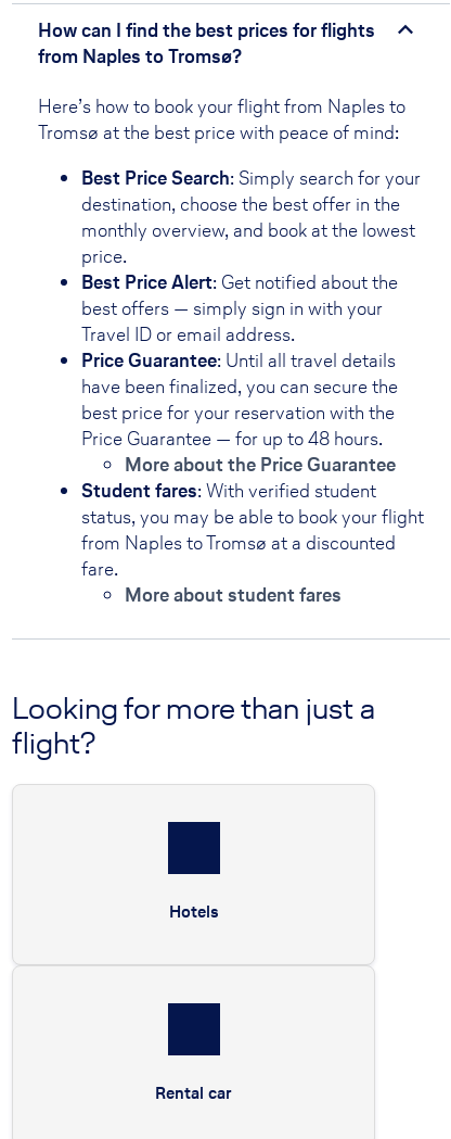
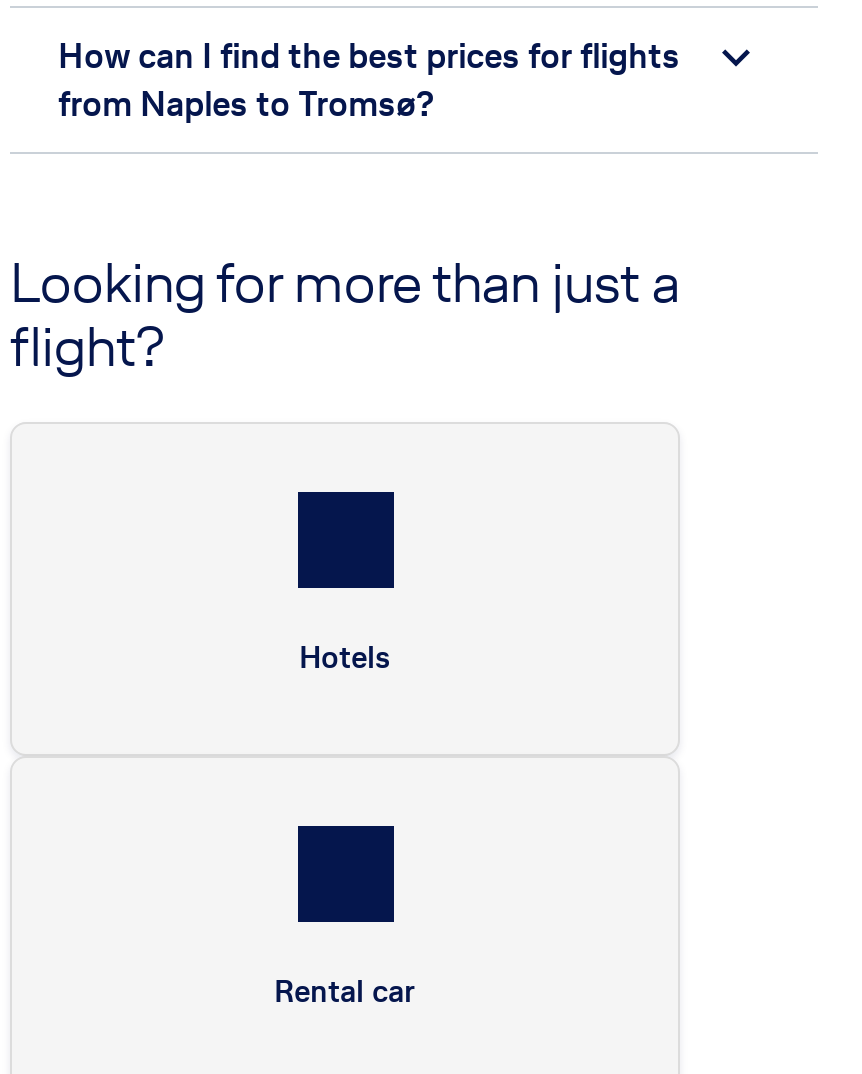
- Here’s how to book your flight from Naples to
- Tromsø at the best price with peace of mind:
- Best Price Search: Simply search for your
- destination, choose the best offer in the
- monthly overview, and book at the lowest
- price.
- Best Price Alert: Get notified about the
- best offers — simply sign in with your
- Travel ID or email address.
- Price Guarantee: Until all travel details
- have been finalized, you can secure the
- best price for your reservation with the
- Price Guarantee — for up to 48 hours.
- More about the Price Guarantee
- Student fares: With verified student
- status, you may be able to book your flight
- from Naples to Tromsø at a discounted
- fare.
- More about student fares
